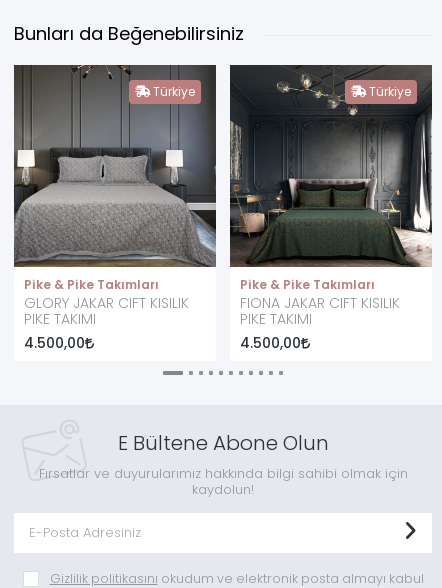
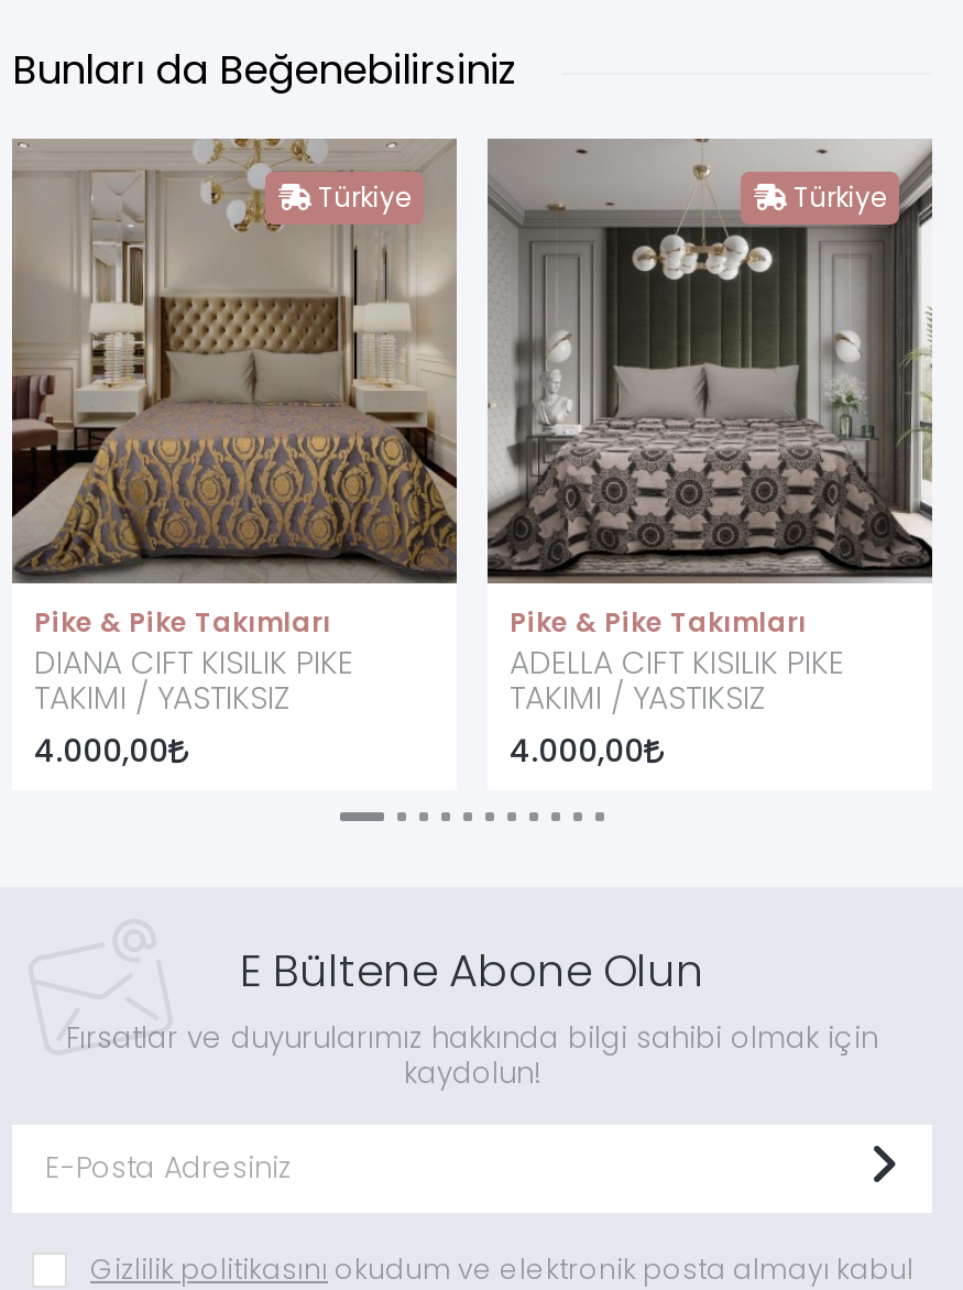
- [image]
- GLORY JAKAR CIFT KISILIK
- PIKE TAKIMI
+ [image]
+ DIANA CIFT KISILIK PIKE
+ TAKIMI / YASTIKSIZ

- [image]
- FIONA JAKAR CIFT KISILIK
- PIKE TAKIMI
+ [image]
+ ADELLA CIFT KISILIK PIKE
+ TAKIMI / YASTIKSIZ

- 4.500,00
+ 4.000,00

- 4.500,00
+ 4.000,00
